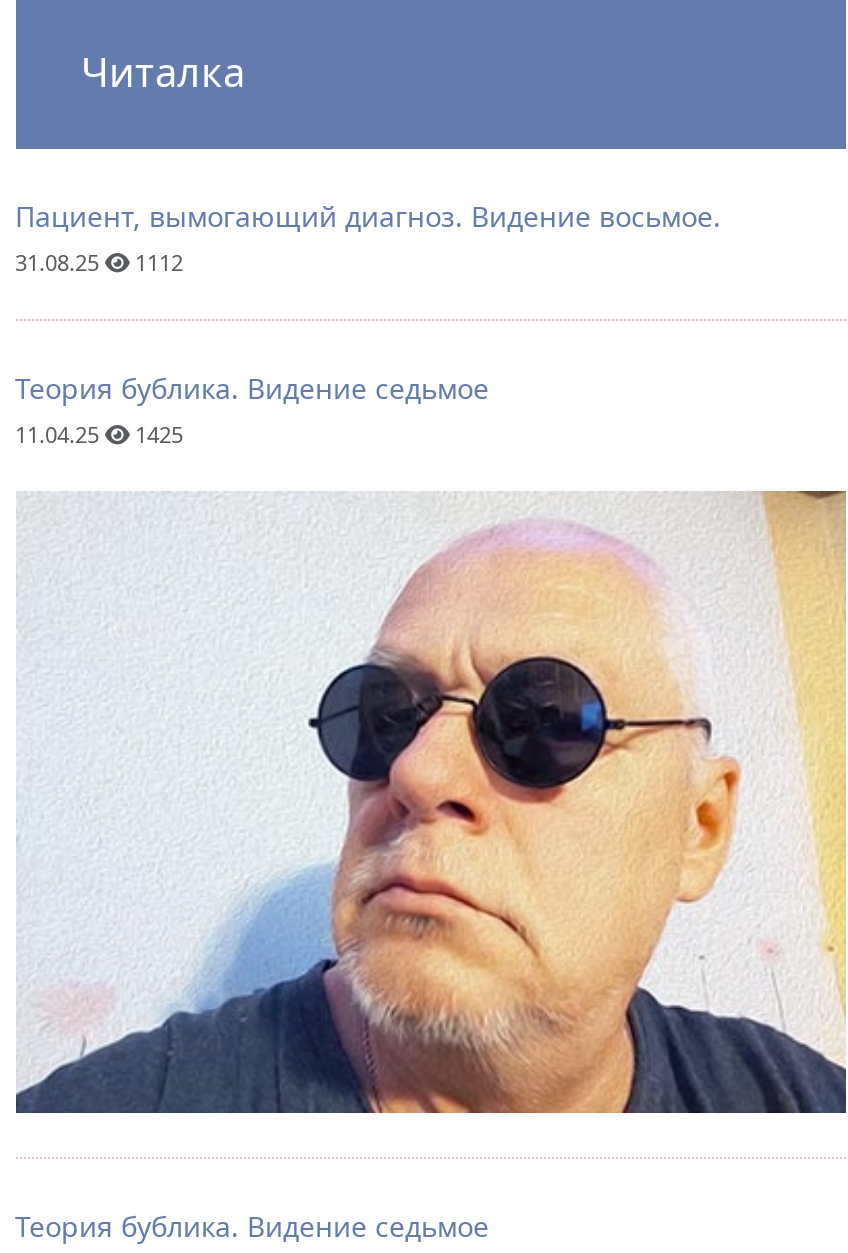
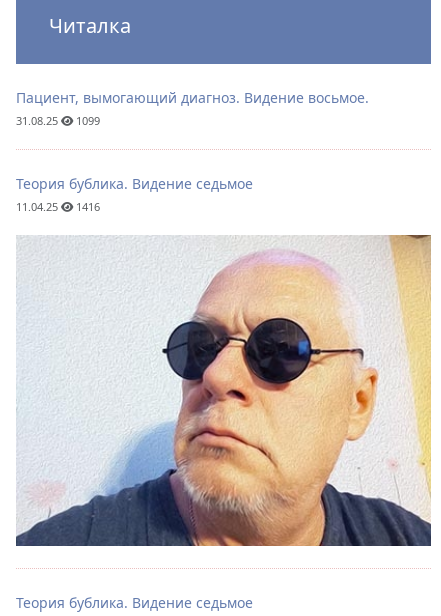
- 31.08.25 1112
+ 31.08.25 1099

- 11.04.25 1425
+ 11.04.25 1416
